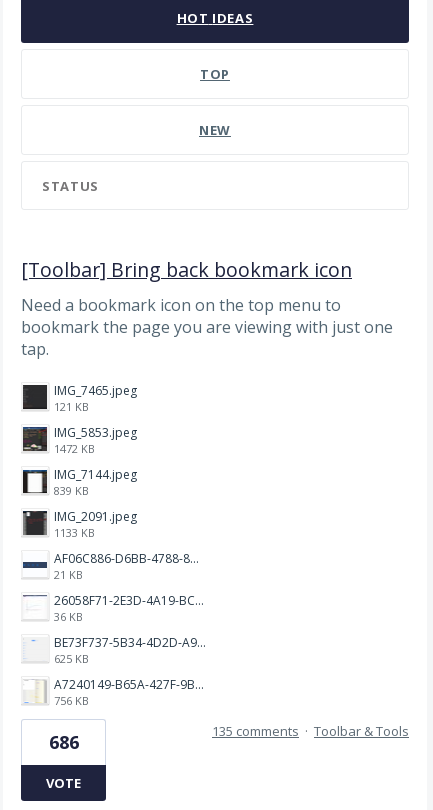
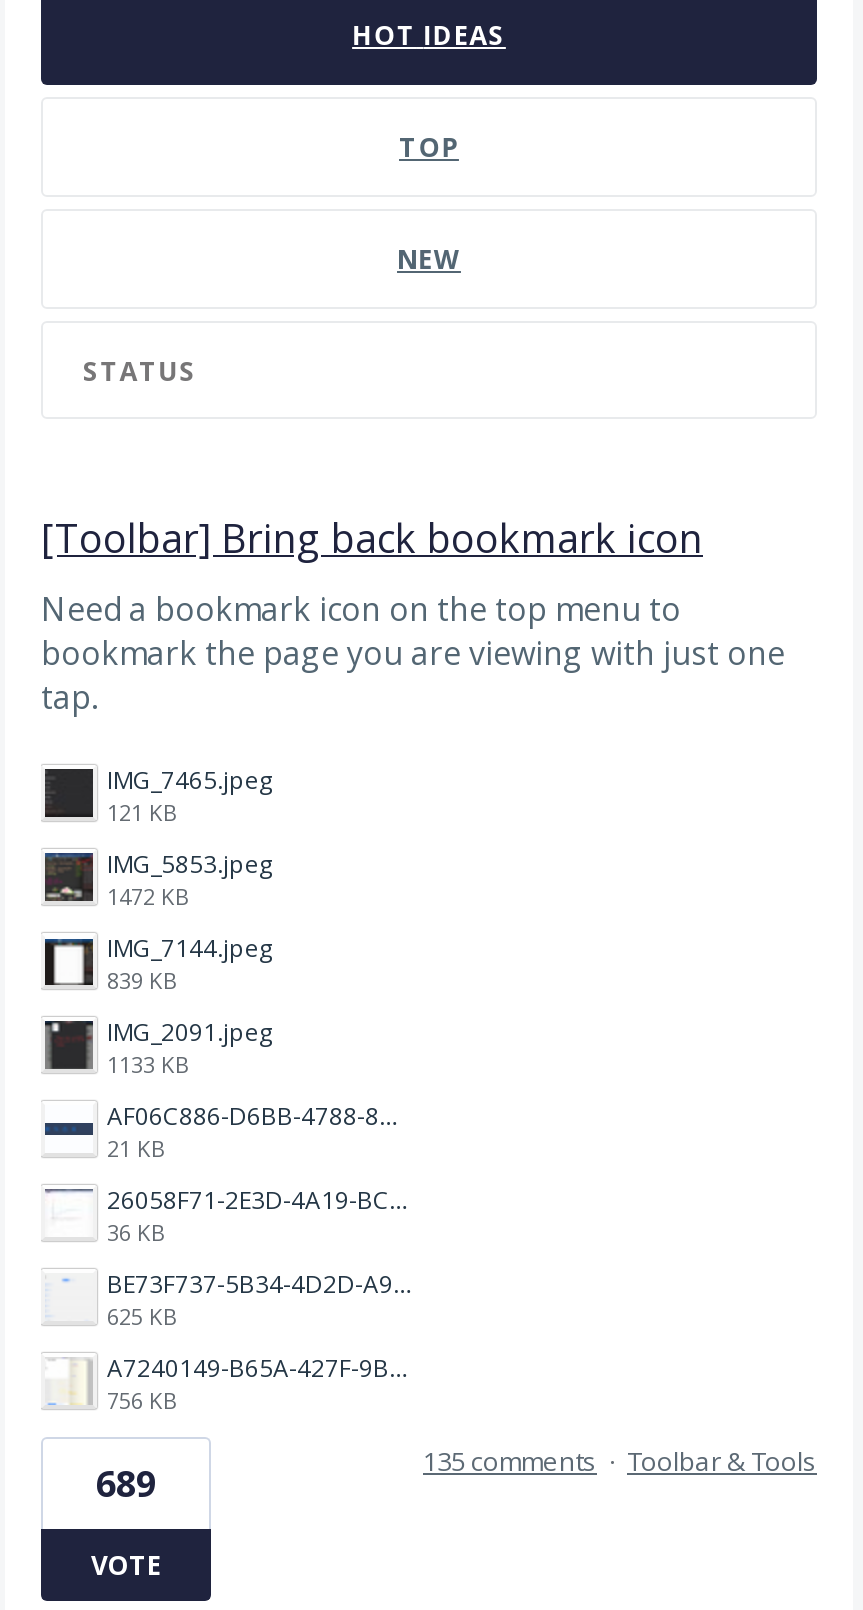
- 686
+ 689
